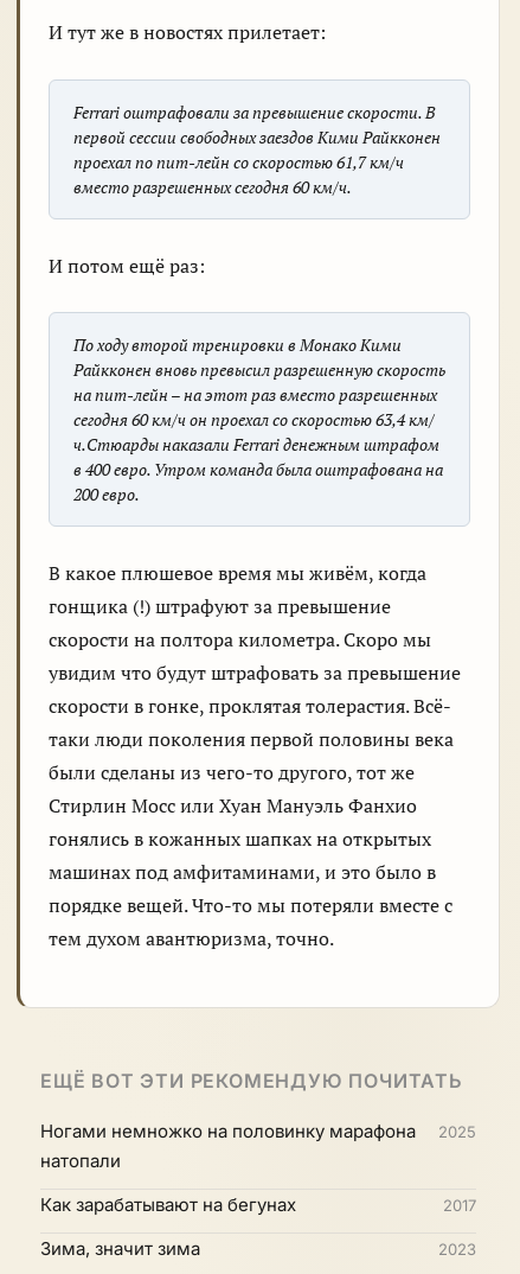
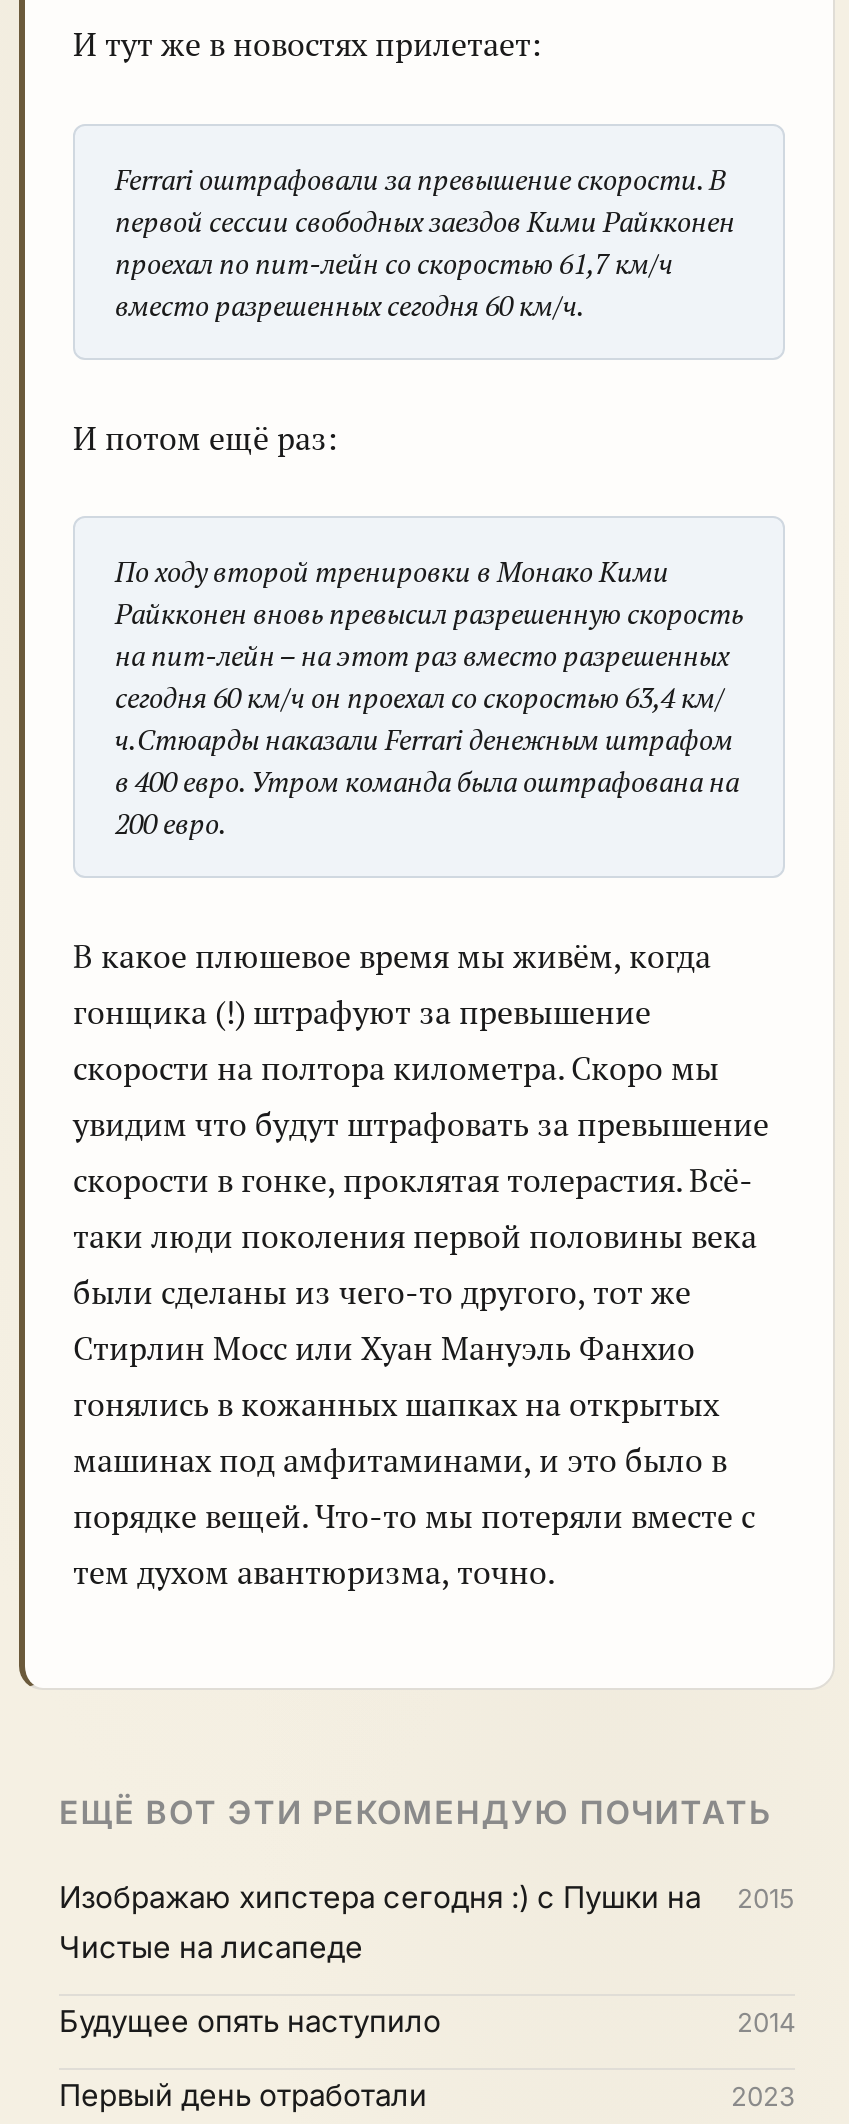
- Ногами немножко на половинку марафона
- натопали
+ Изображаю хипстера сегодня :) с Пушки на
+ Чистые на лисапеде

- 2025
+ 2015

- Как зарабатывают на бегунах
- 2017
+ Будущее опять наступило
+ 2014

- Зима, значит зима
+ Первый день отработали
